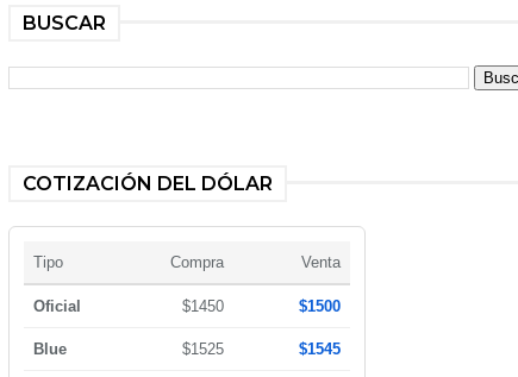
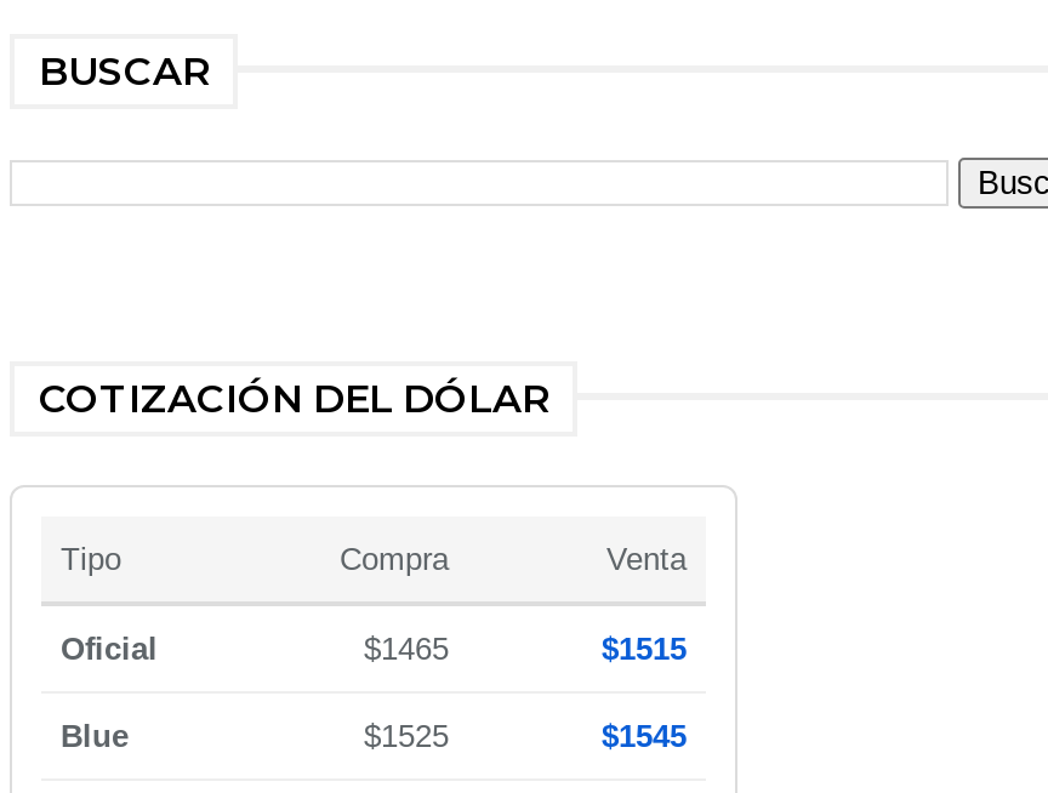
- $1450
+ $1465

- $1500
+ $1515
